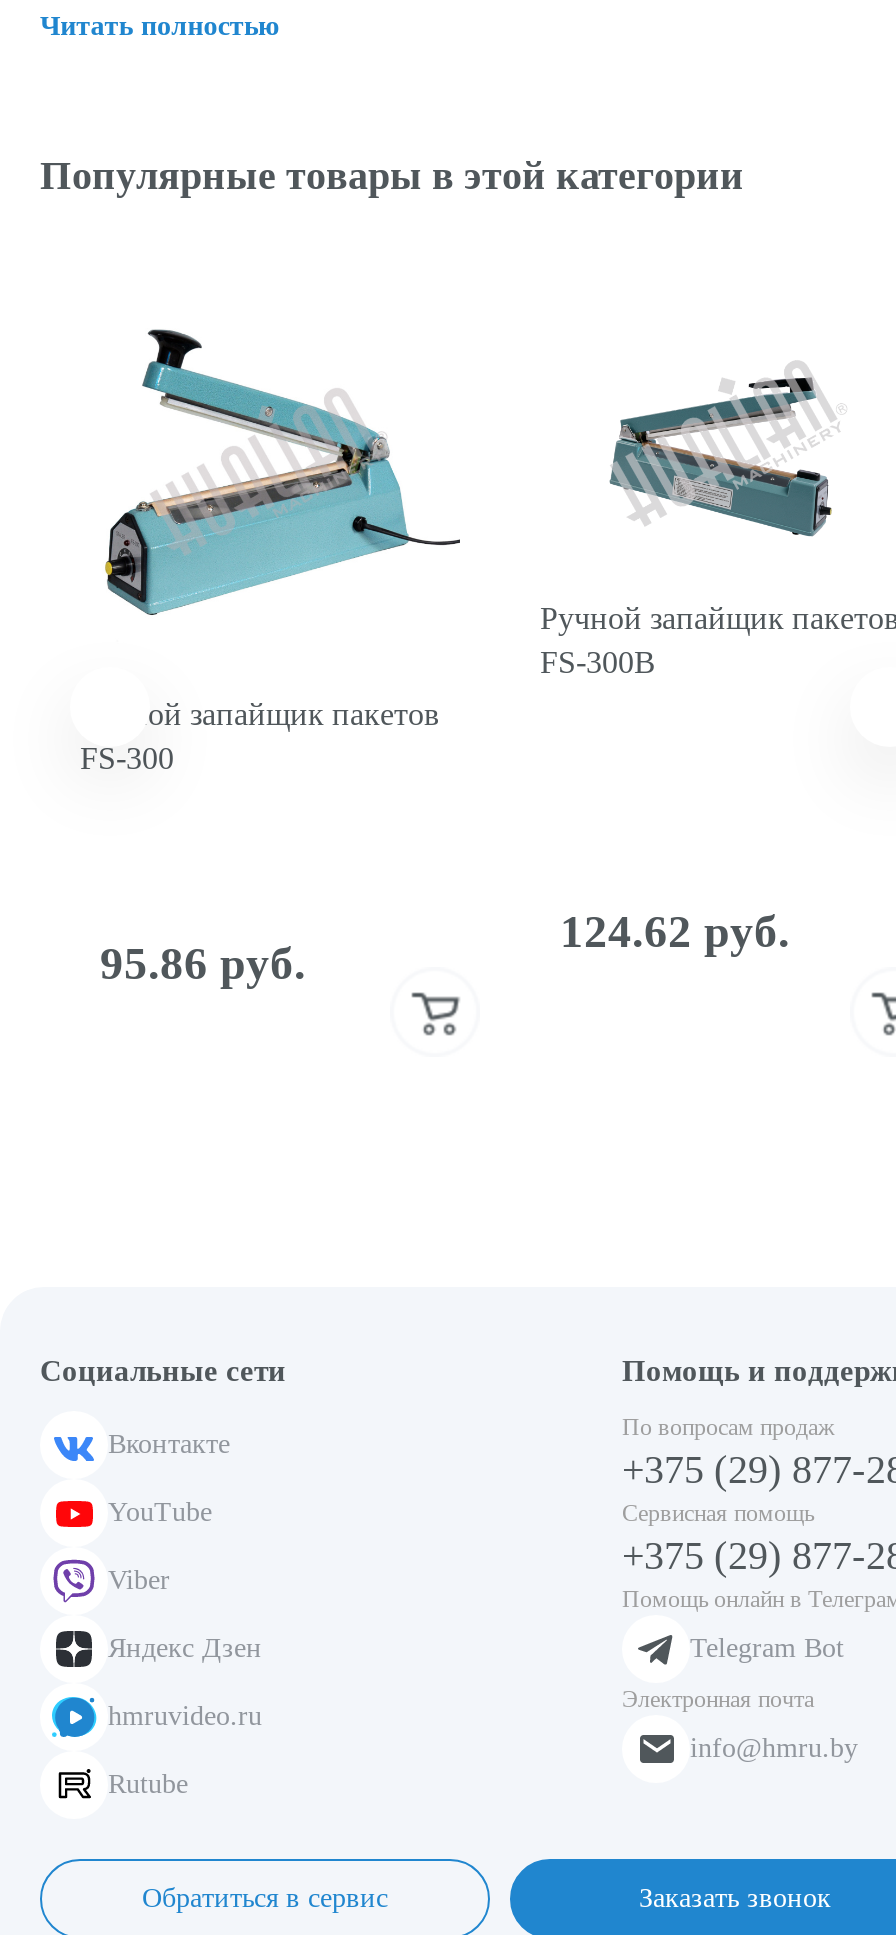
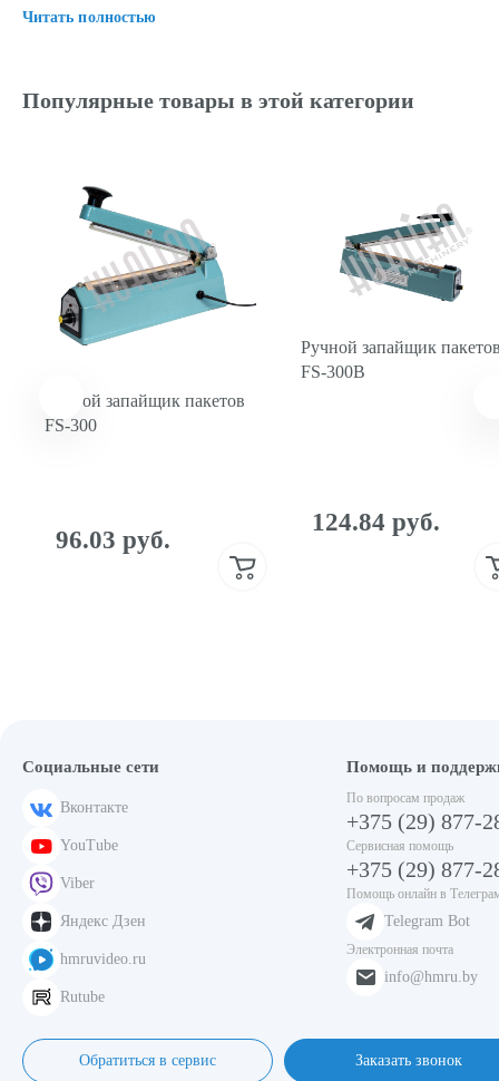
- 124.62 руб.
+ 124.84 руб.

- 95.86 руб.
+ 96.03 руб.
